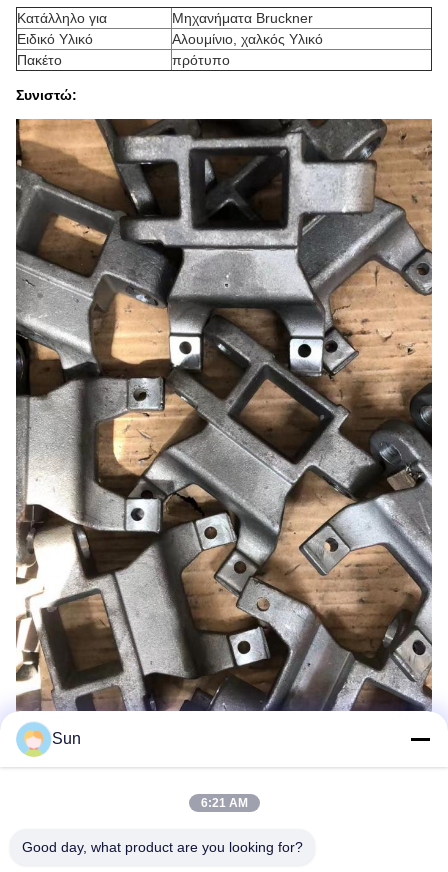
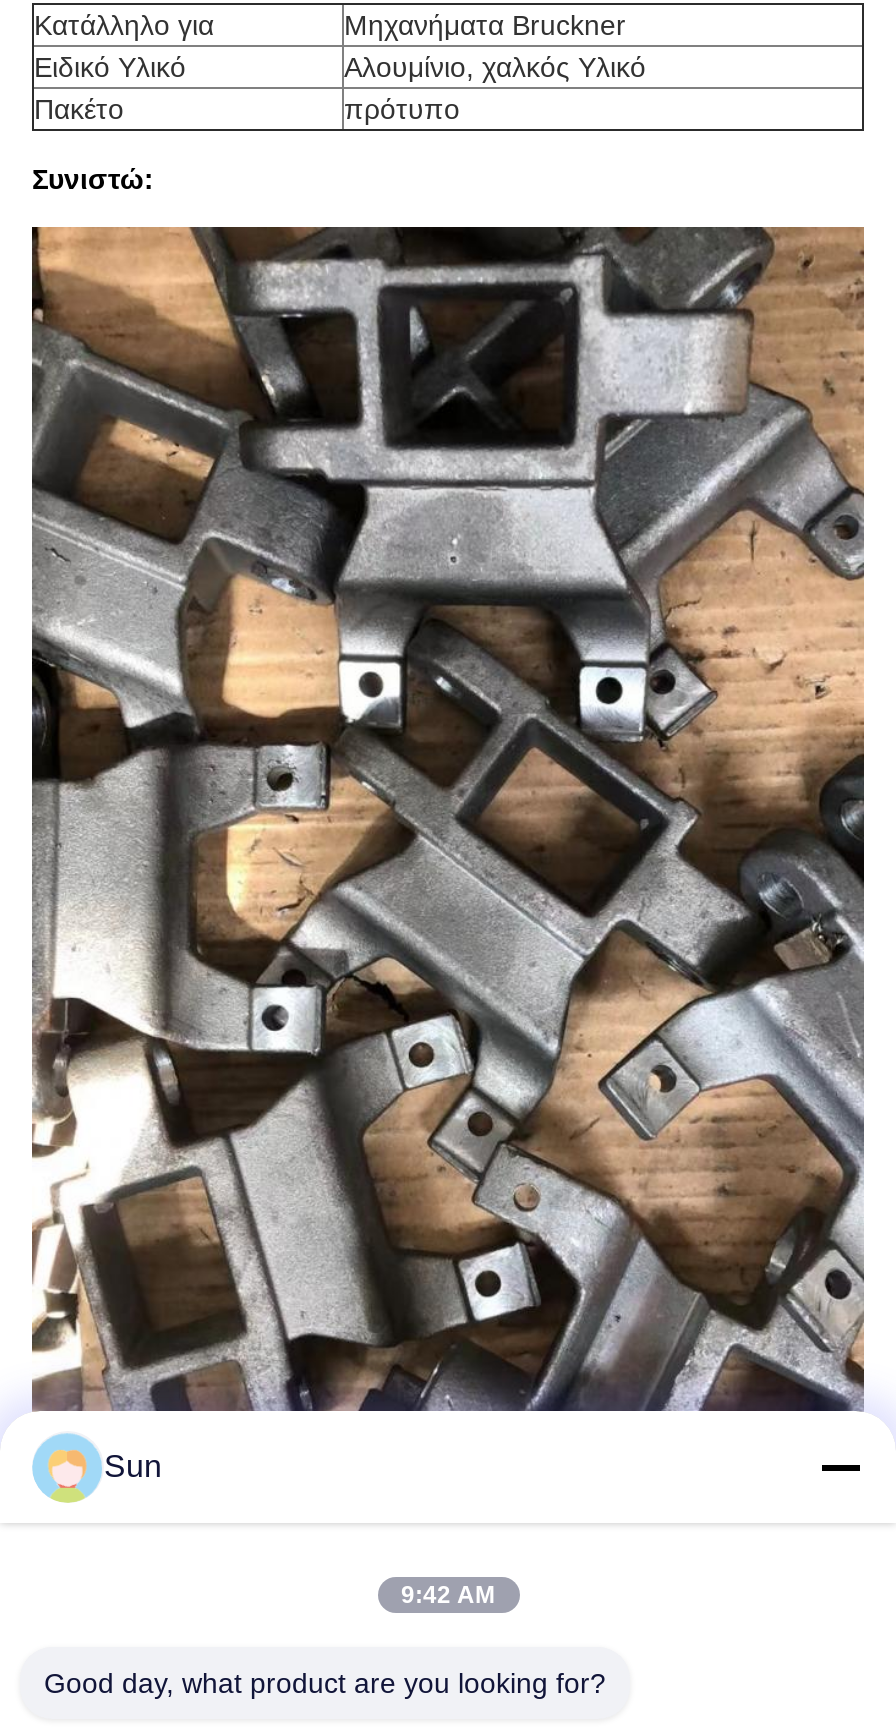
- 6:21 AM
+ 9:42 AM
